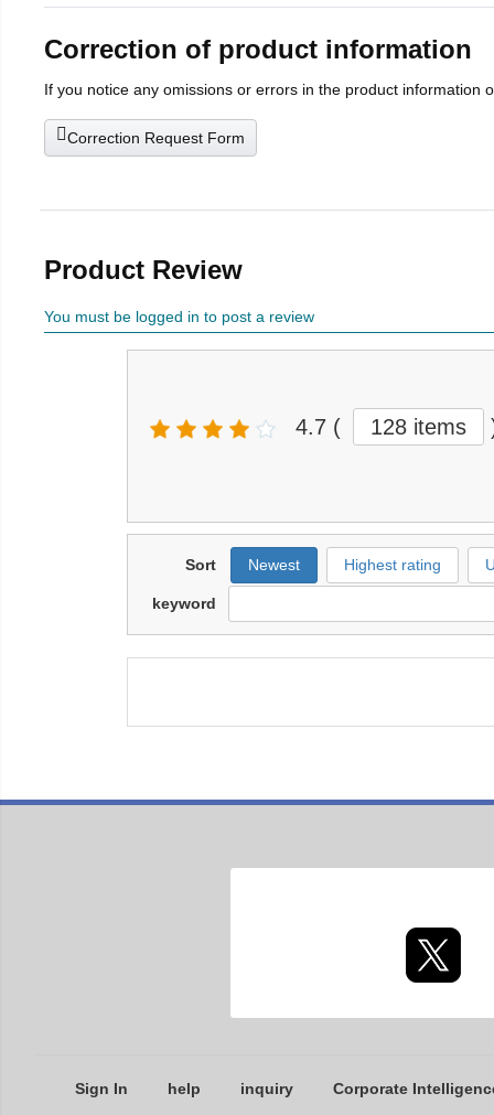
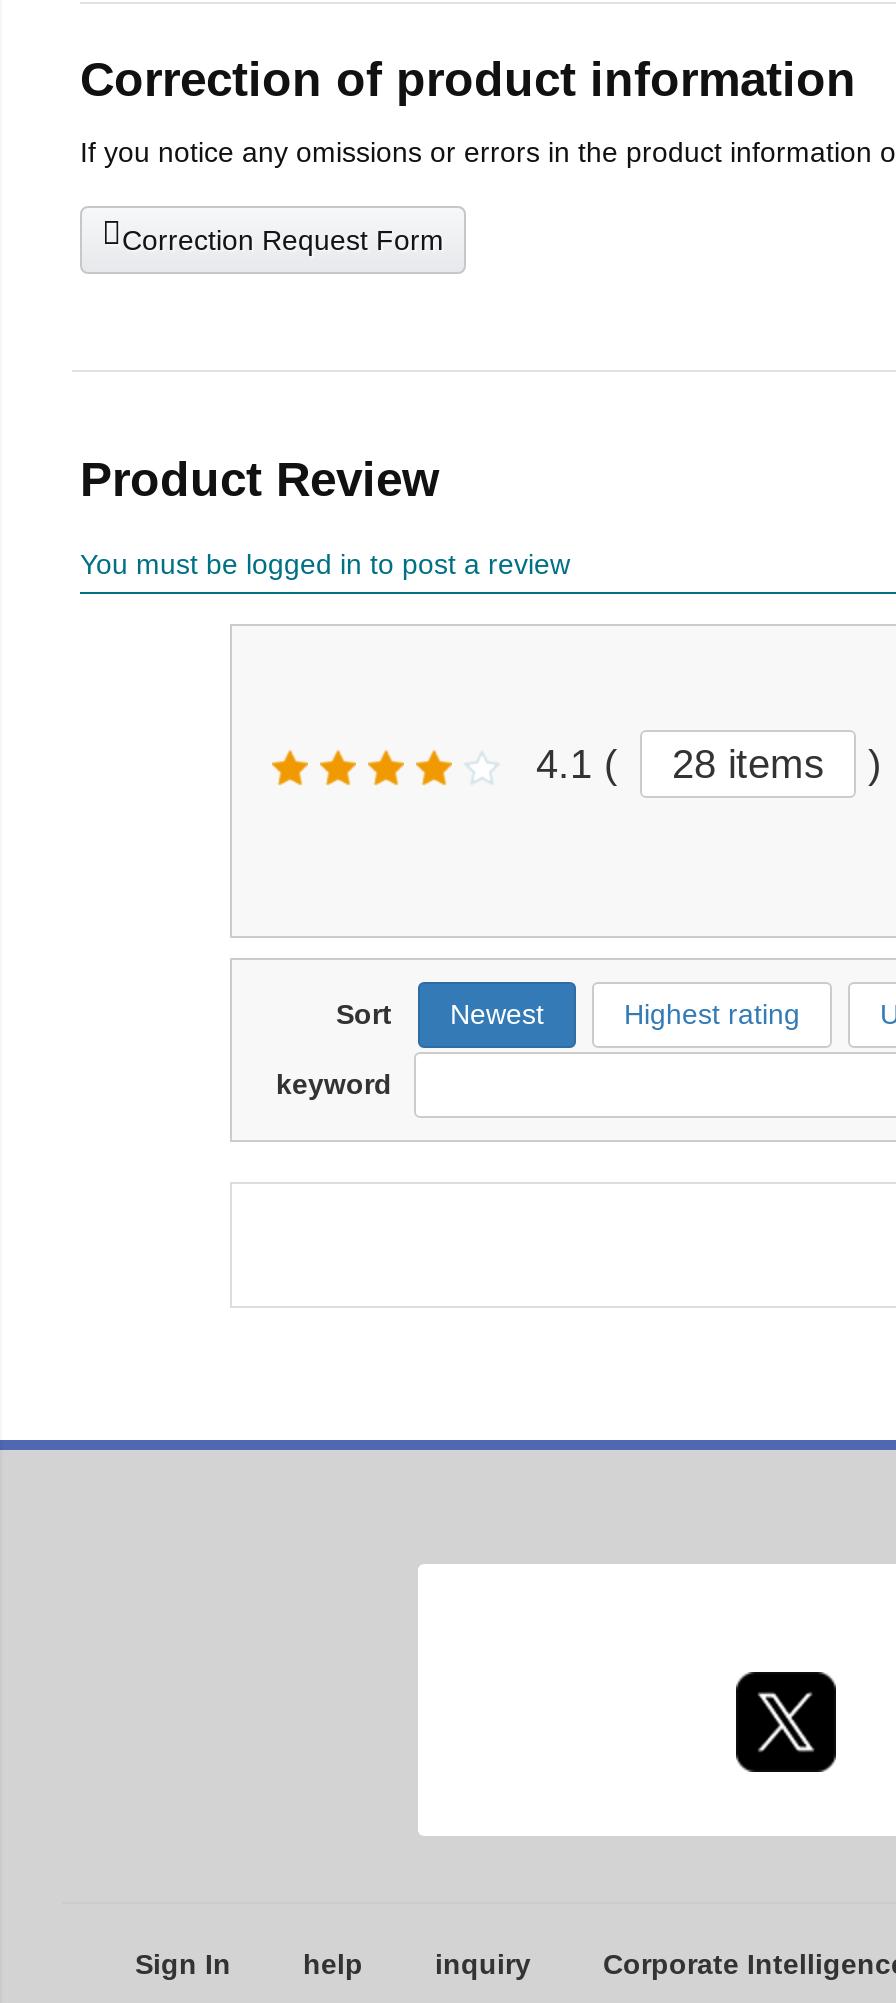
- 4.7 (
+ 4.1 (

- 128 items
+ 28 items
